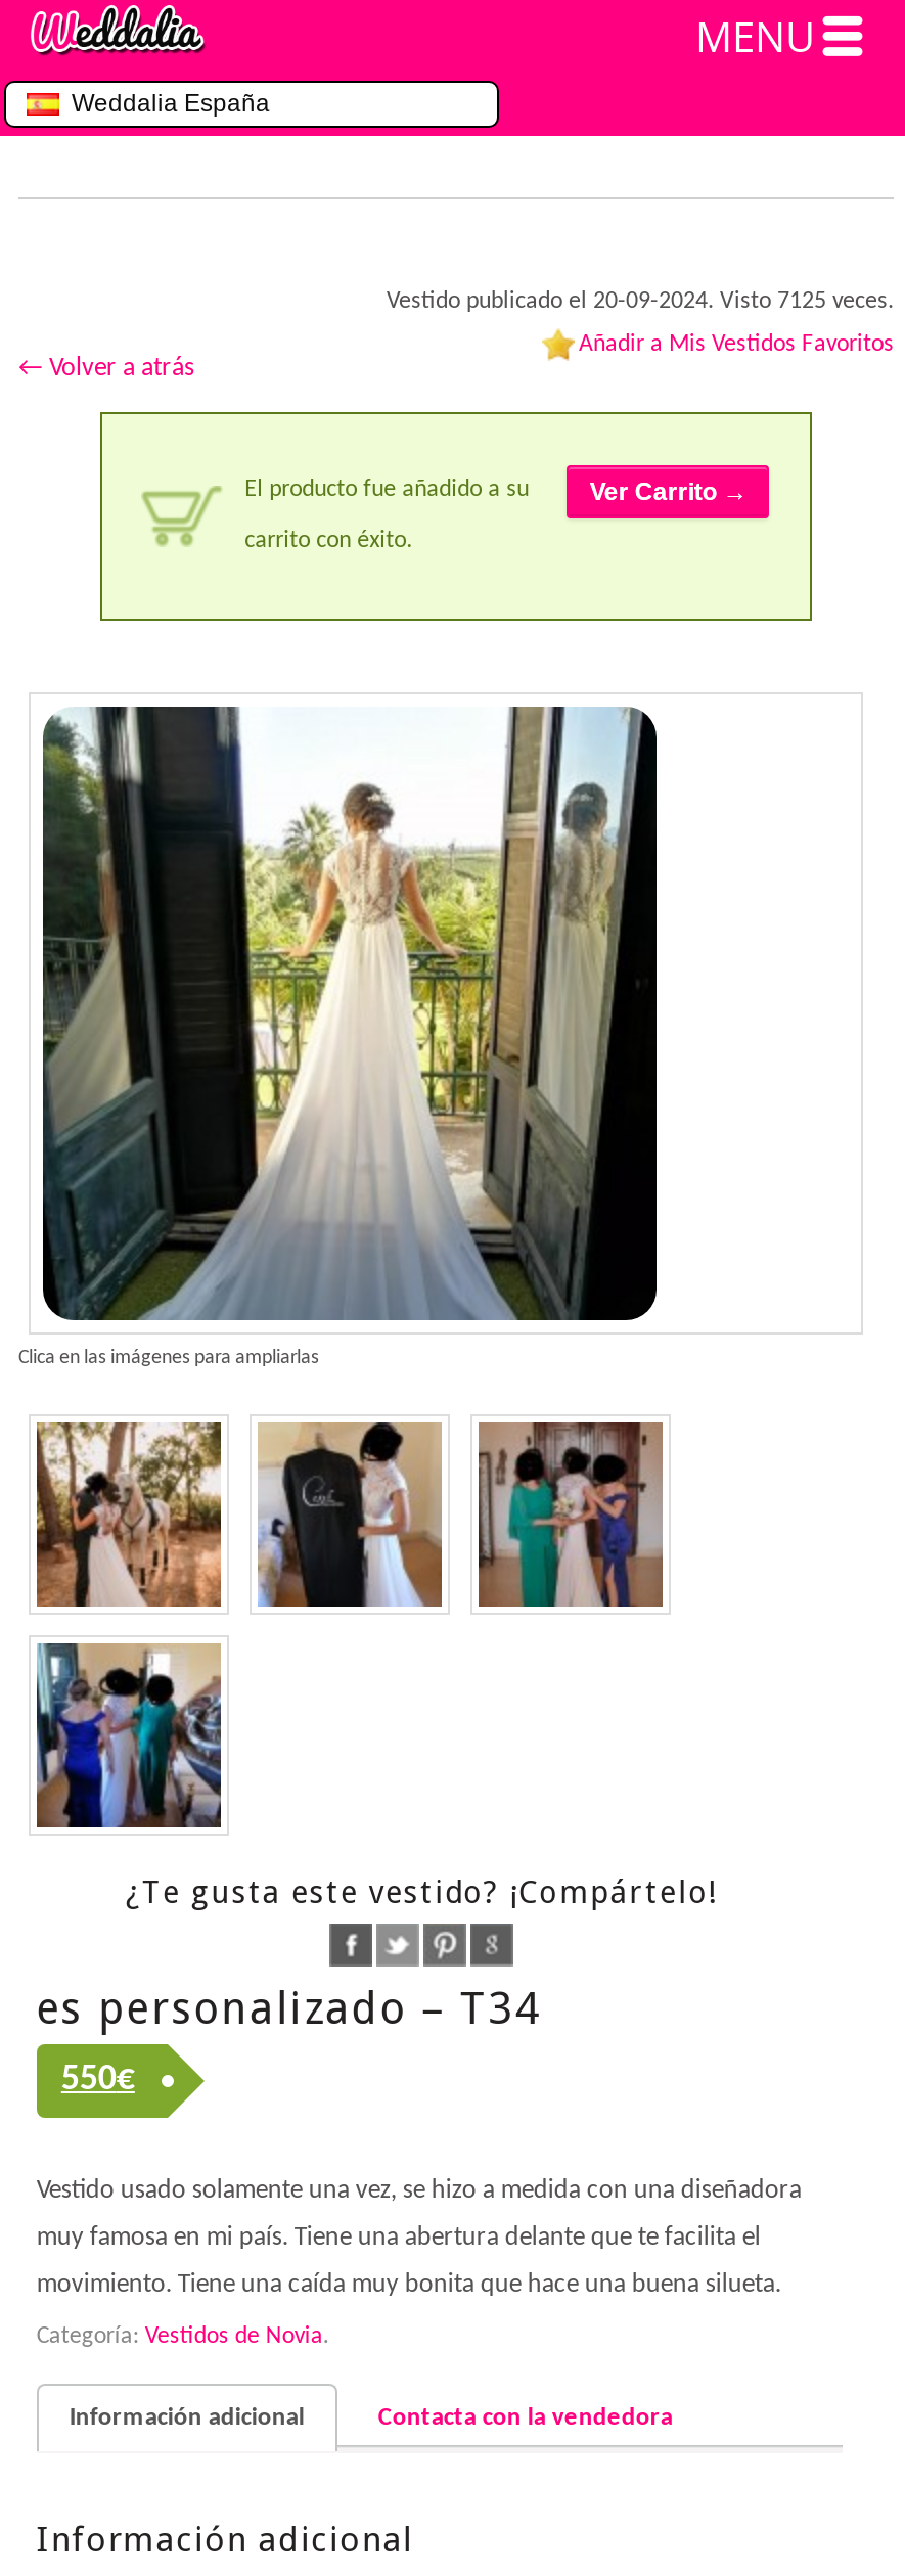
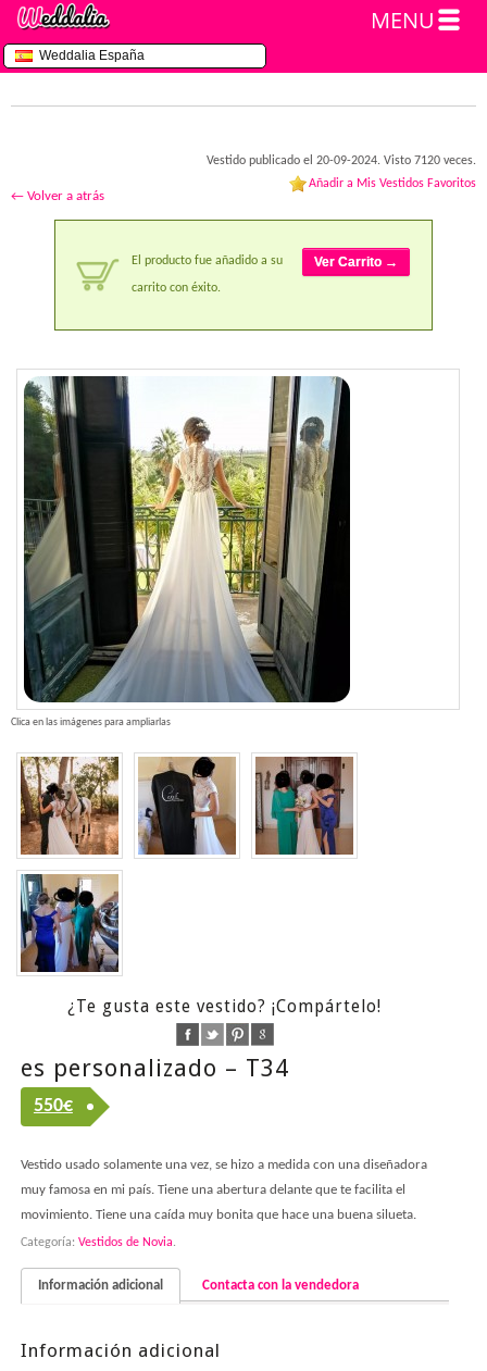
- Vestido publicado el 20-09-2024. Visto 7125 veces.
+ Vestido publicado el 20-09-2024. Visto 7120 veces.
